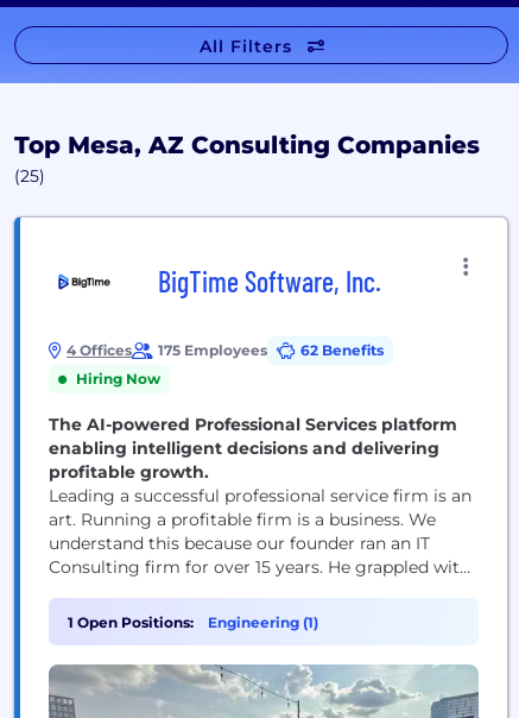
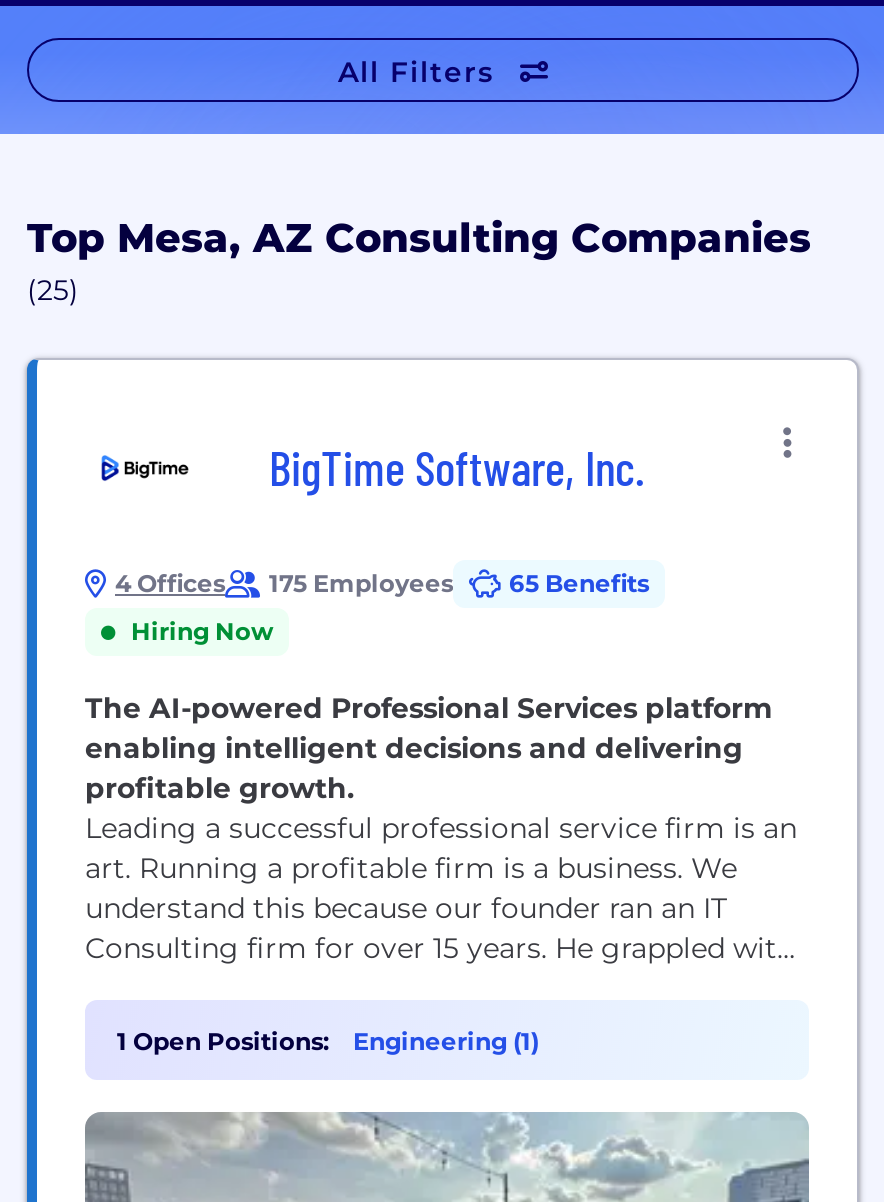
- 4 Offices 175 Employees 62 Benefits
+ 4 Offices 175 Employees 65 Benefits
